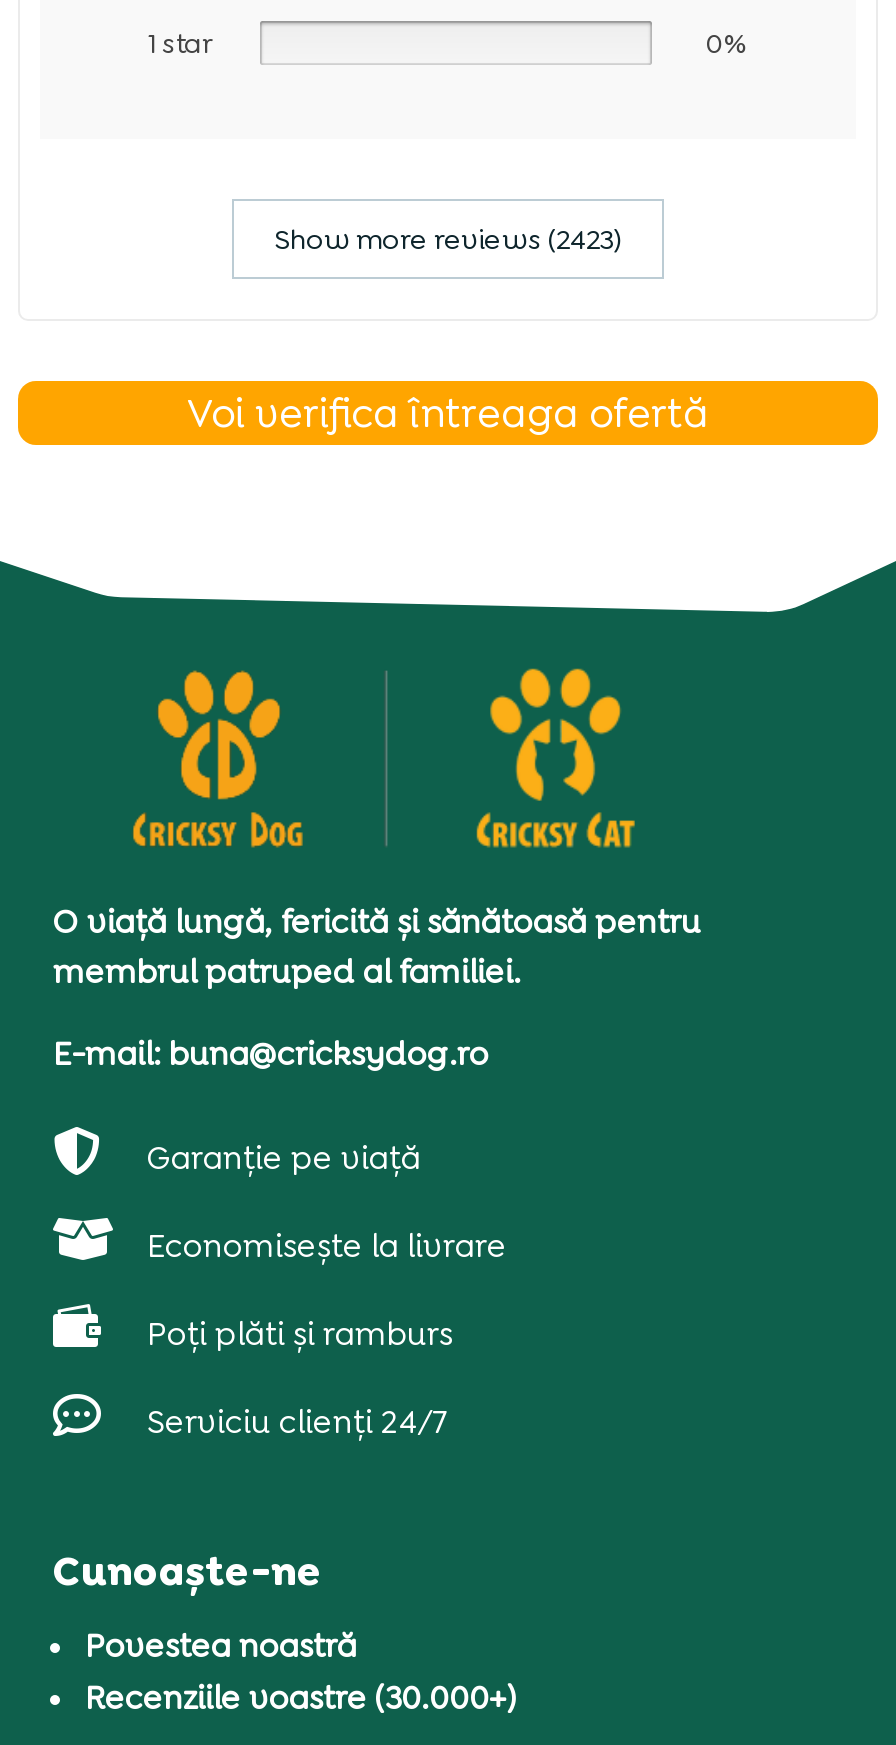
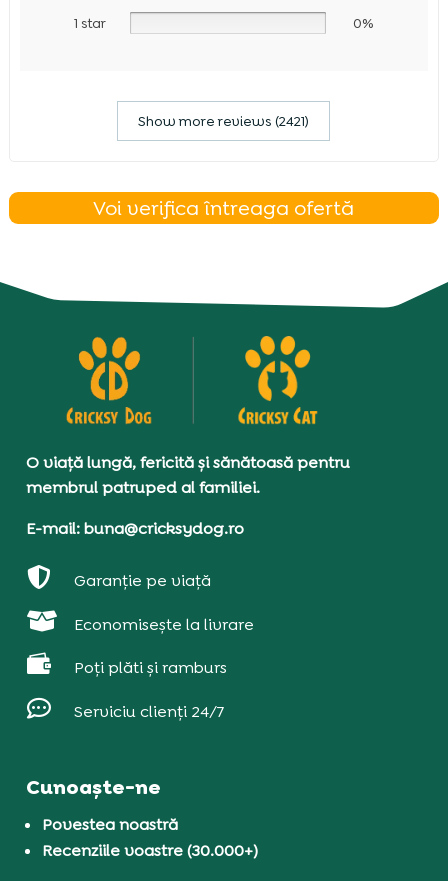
- Show more reviews (2423)
+ Show more reviews (2421)
